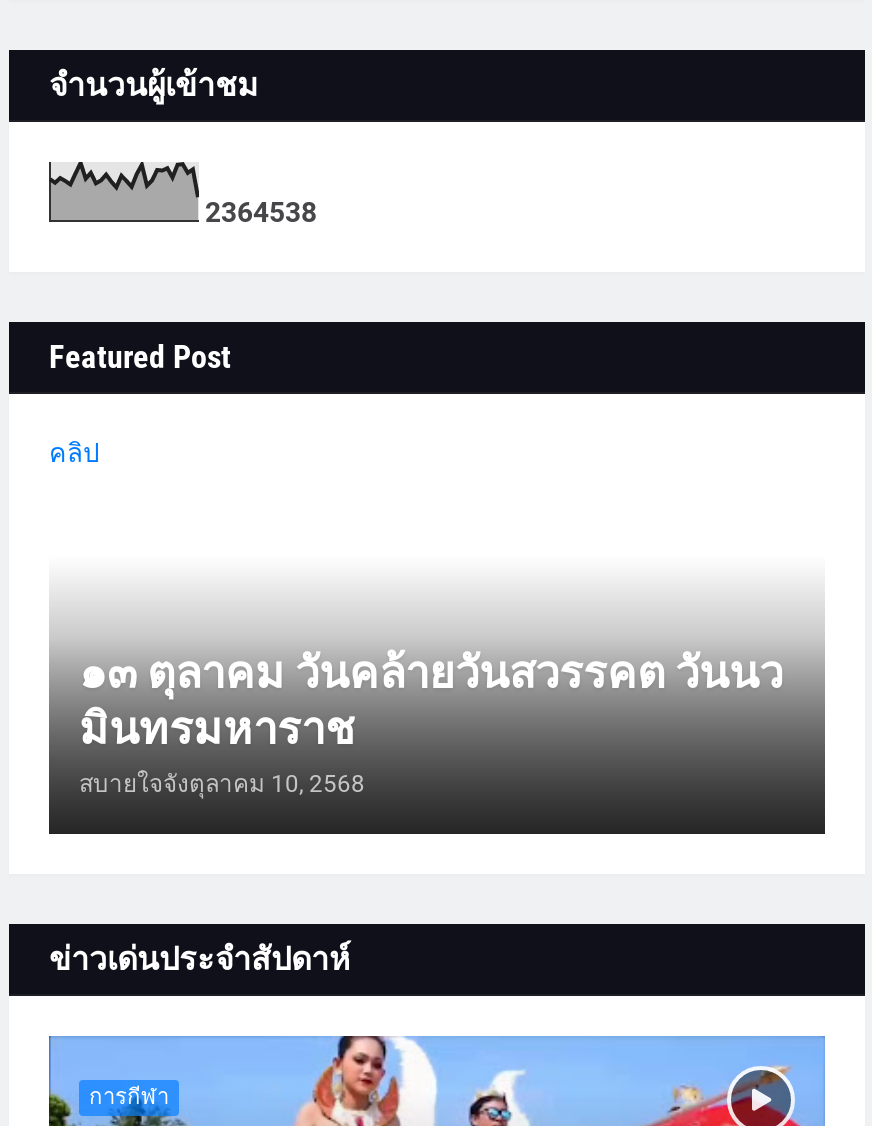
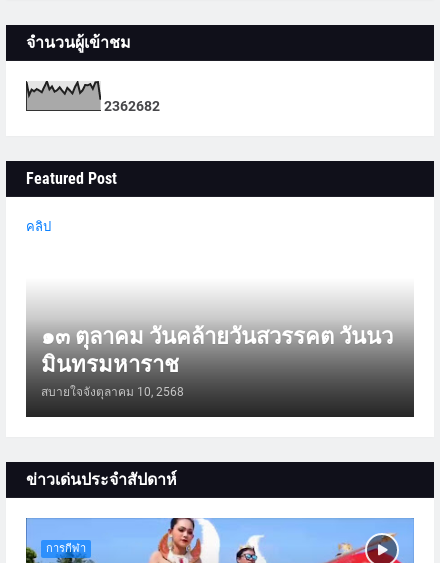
- 2364538
+ 2362682
